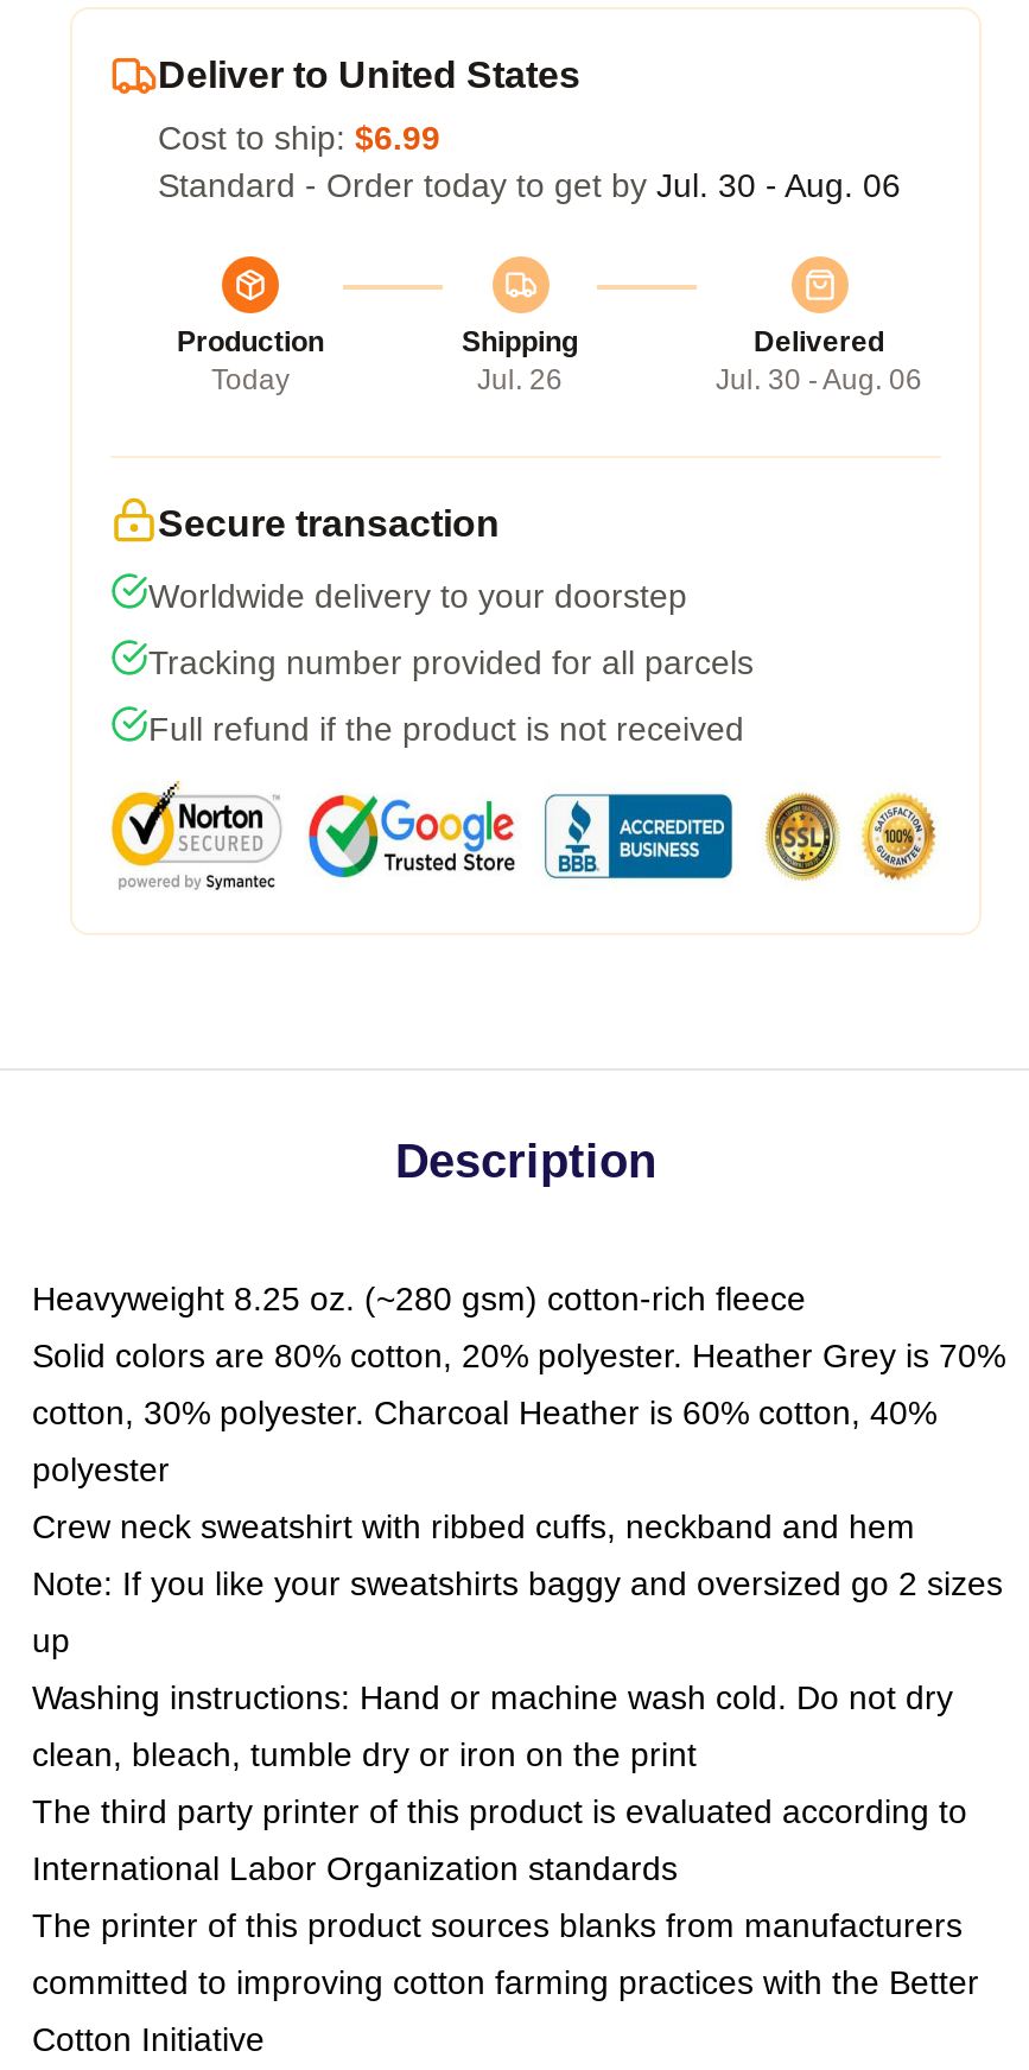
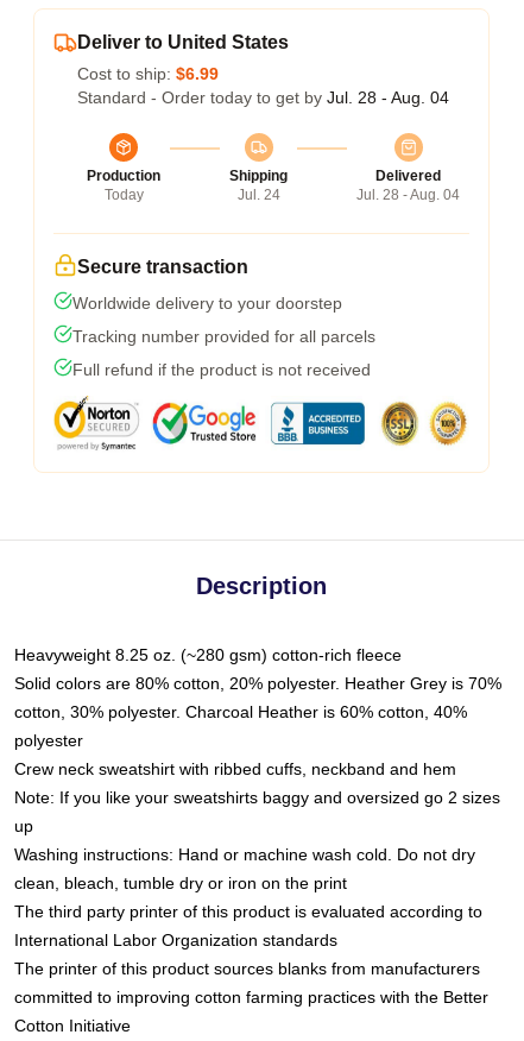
- Standard - Order today to get by Jul. 30 - Aug. 06
+ Standard - Order today to get by Jul. 28 - Aug. 04

- Jul. 26
+ Jul. 24

- Jul. 30 - Aug. 06
+ Jul. 28 - Aug. 04
